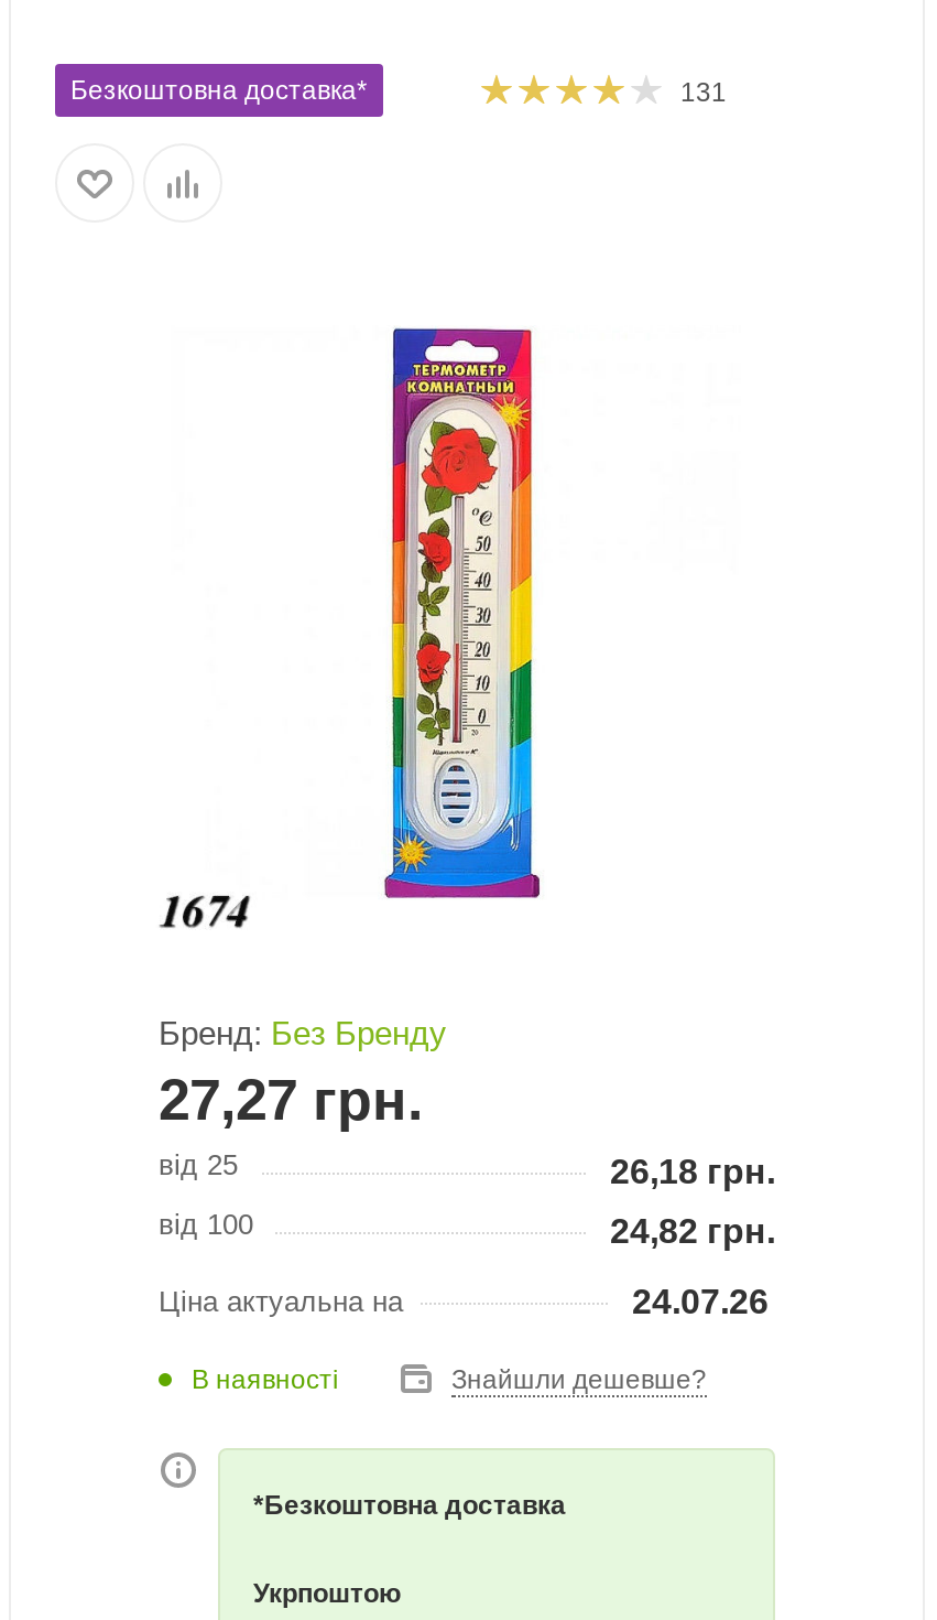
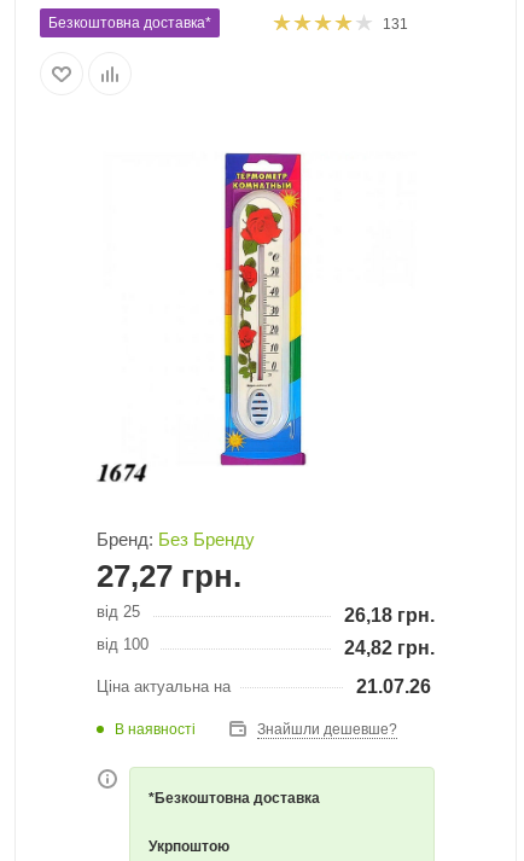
- 24.07.26
+ 21.07.26
